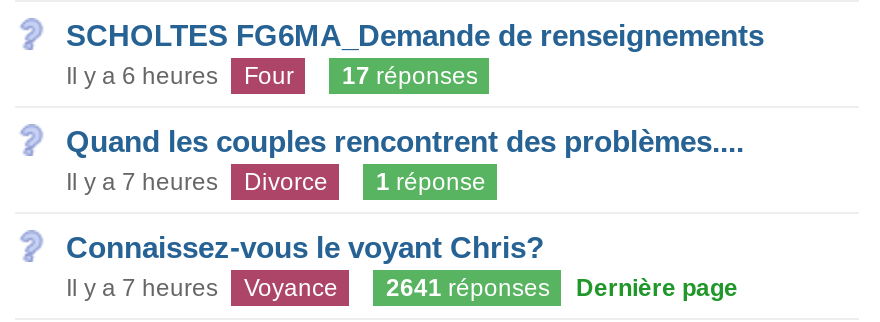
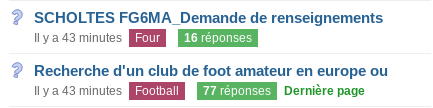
- Il y a 6 heures
+ Il y a 43 minutes

- 17 réponses
- Quand les couples rencontrent des problèmes....
- Il y a 7 heures
- Divorce
- 1 réponse
- Connaissez-vous le voyant Chris?
- Il y a 7 heures
- Voyance
- 2641 réponses
+ 16 réponses
+ Recherche d'un club de foot amateur en europe ou
+ Il y a 43 minutes
+ Football
+ 77 réponses
